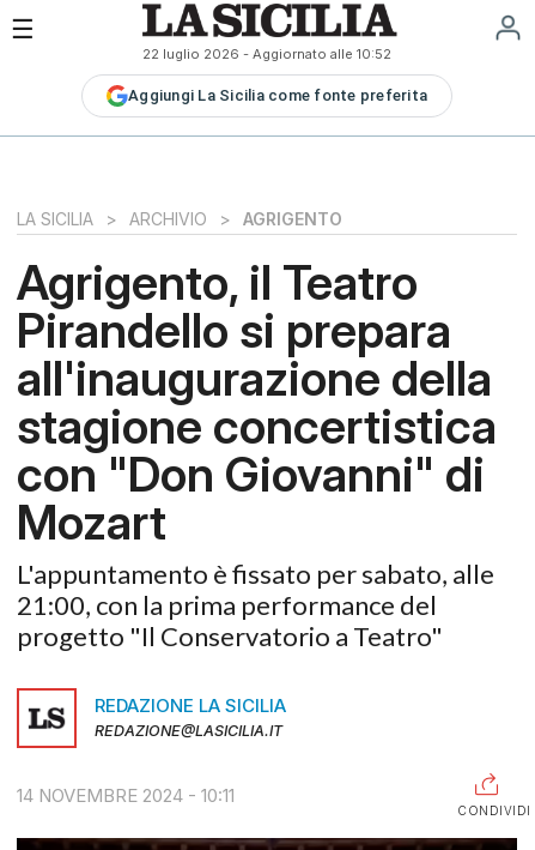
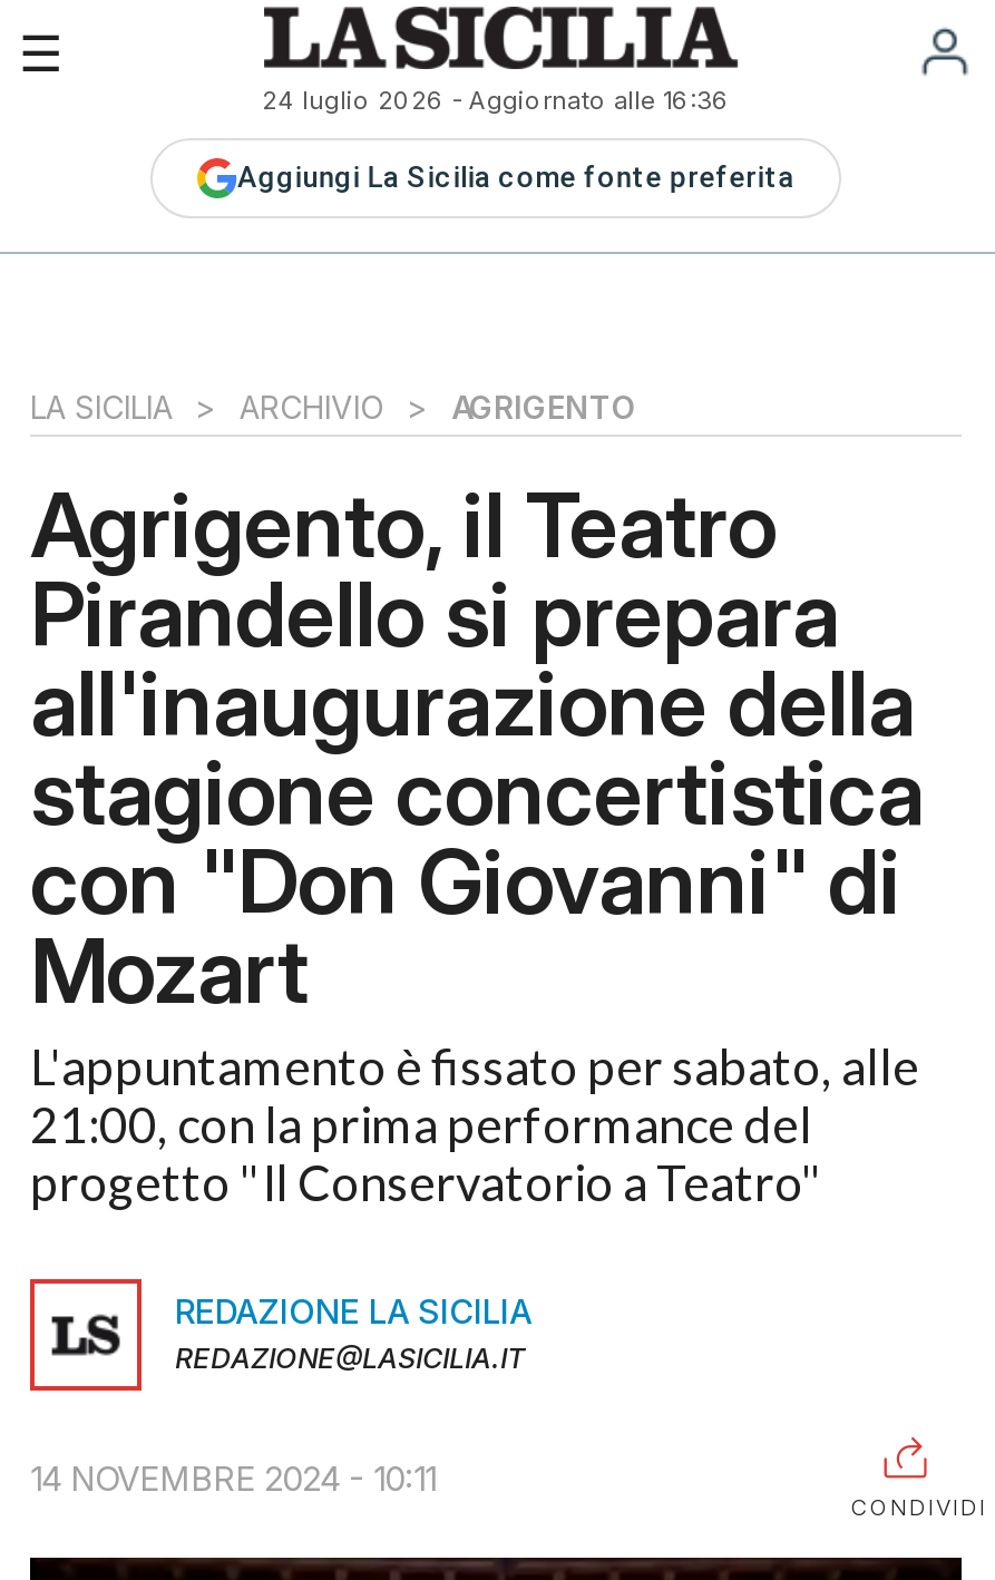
- 22 luglio 2026 - Aggiornato alle 10:52
+ 24 luglio 2026 - Aggiornato alle 16:36
